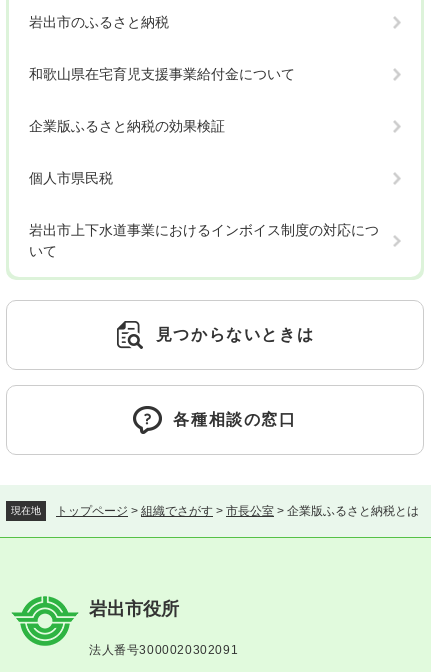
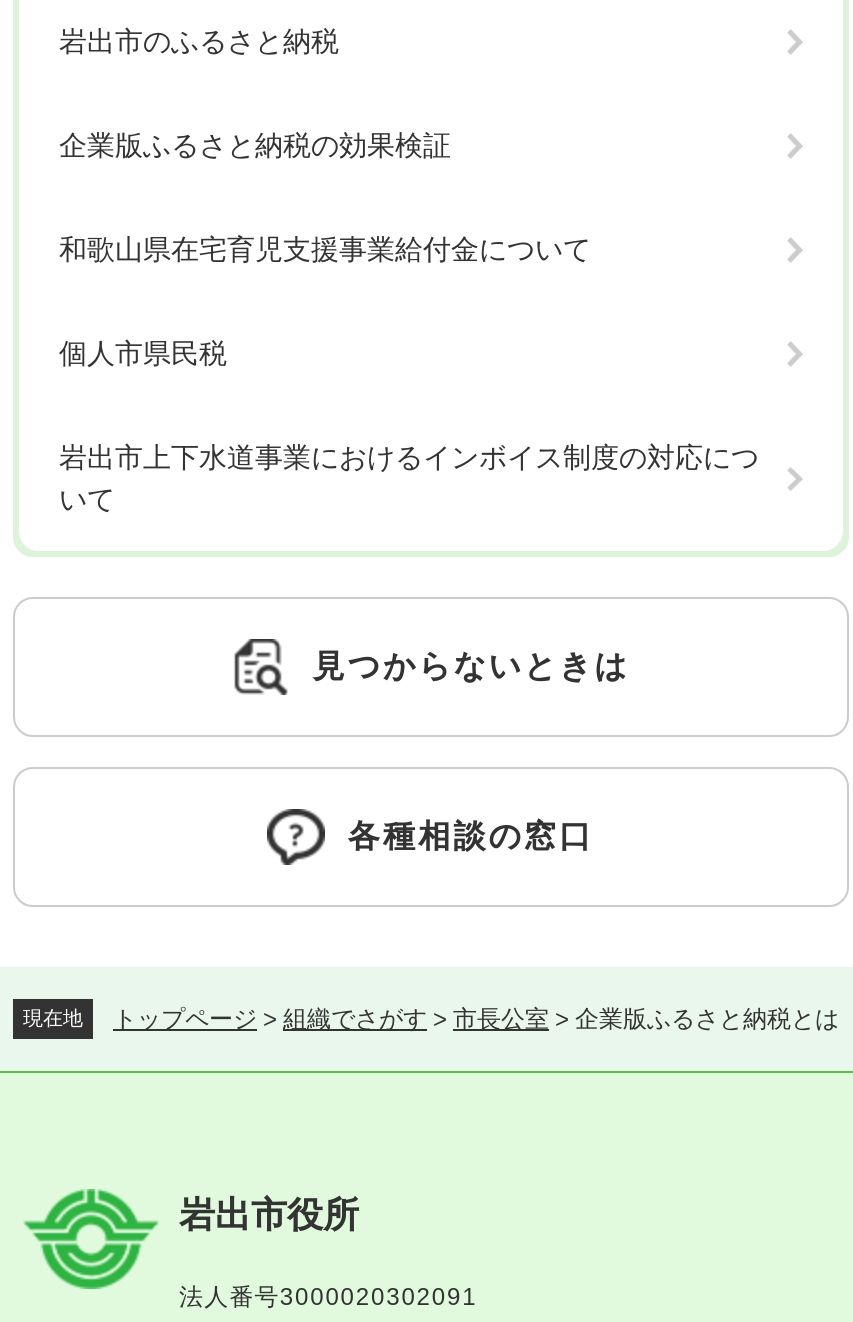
moved down: 和歌山県在宅育児支援事業給付金について

moved up: 企業版ふるさと納税の効果検証
